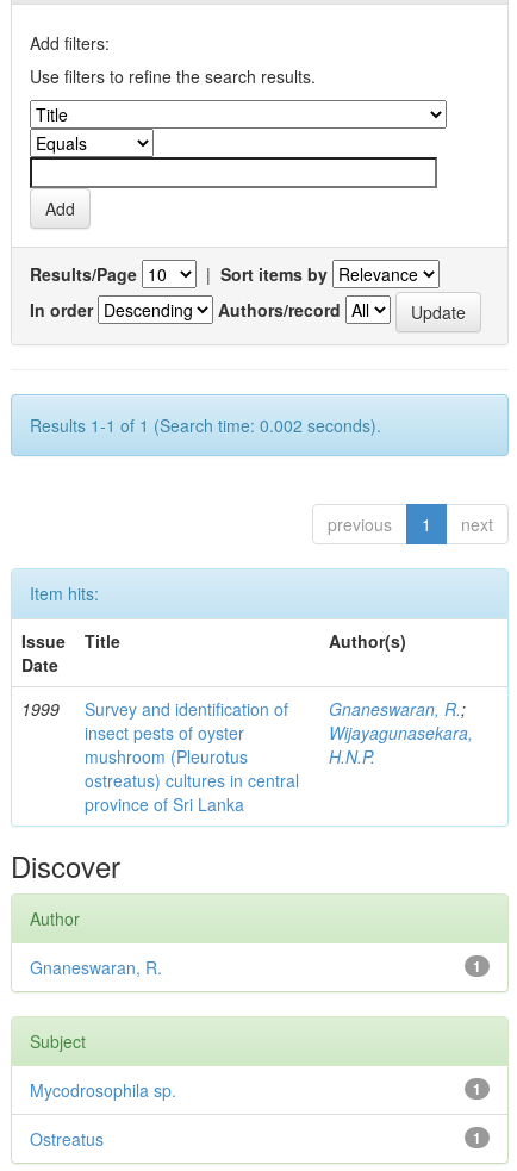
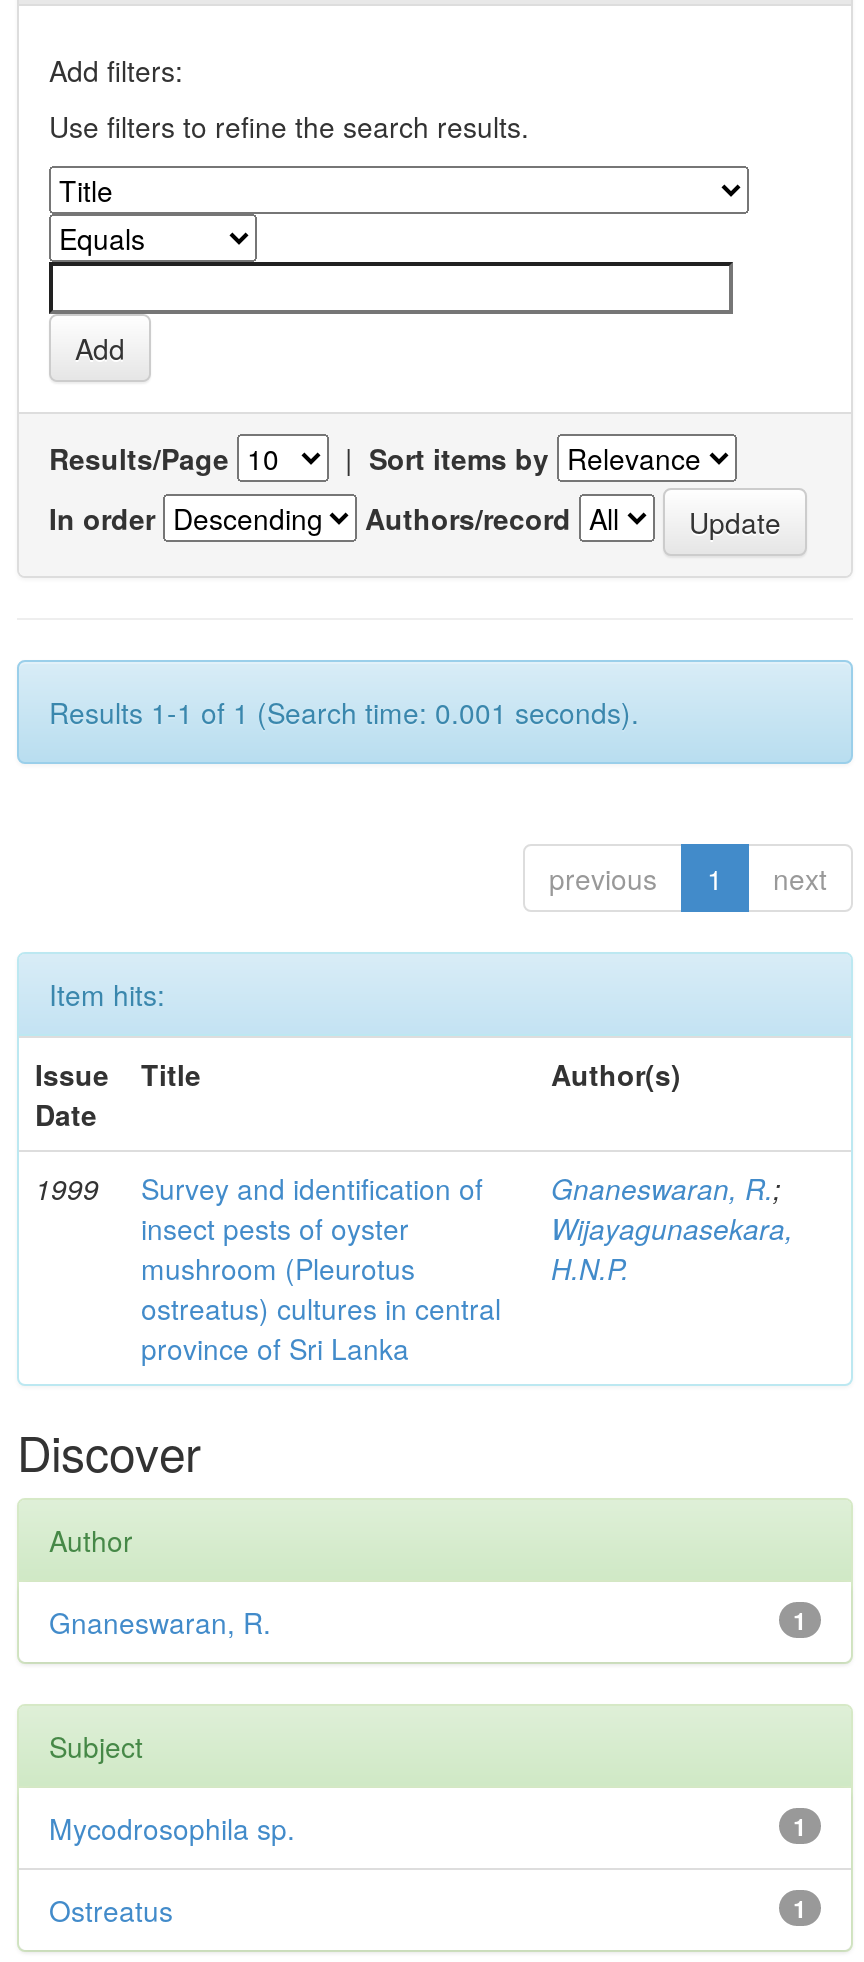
- Results 1-1 of 1 (Search time: 0.002 seconds).
+ Results 1-1 of 1 (Search time: 0.001 seconds).
